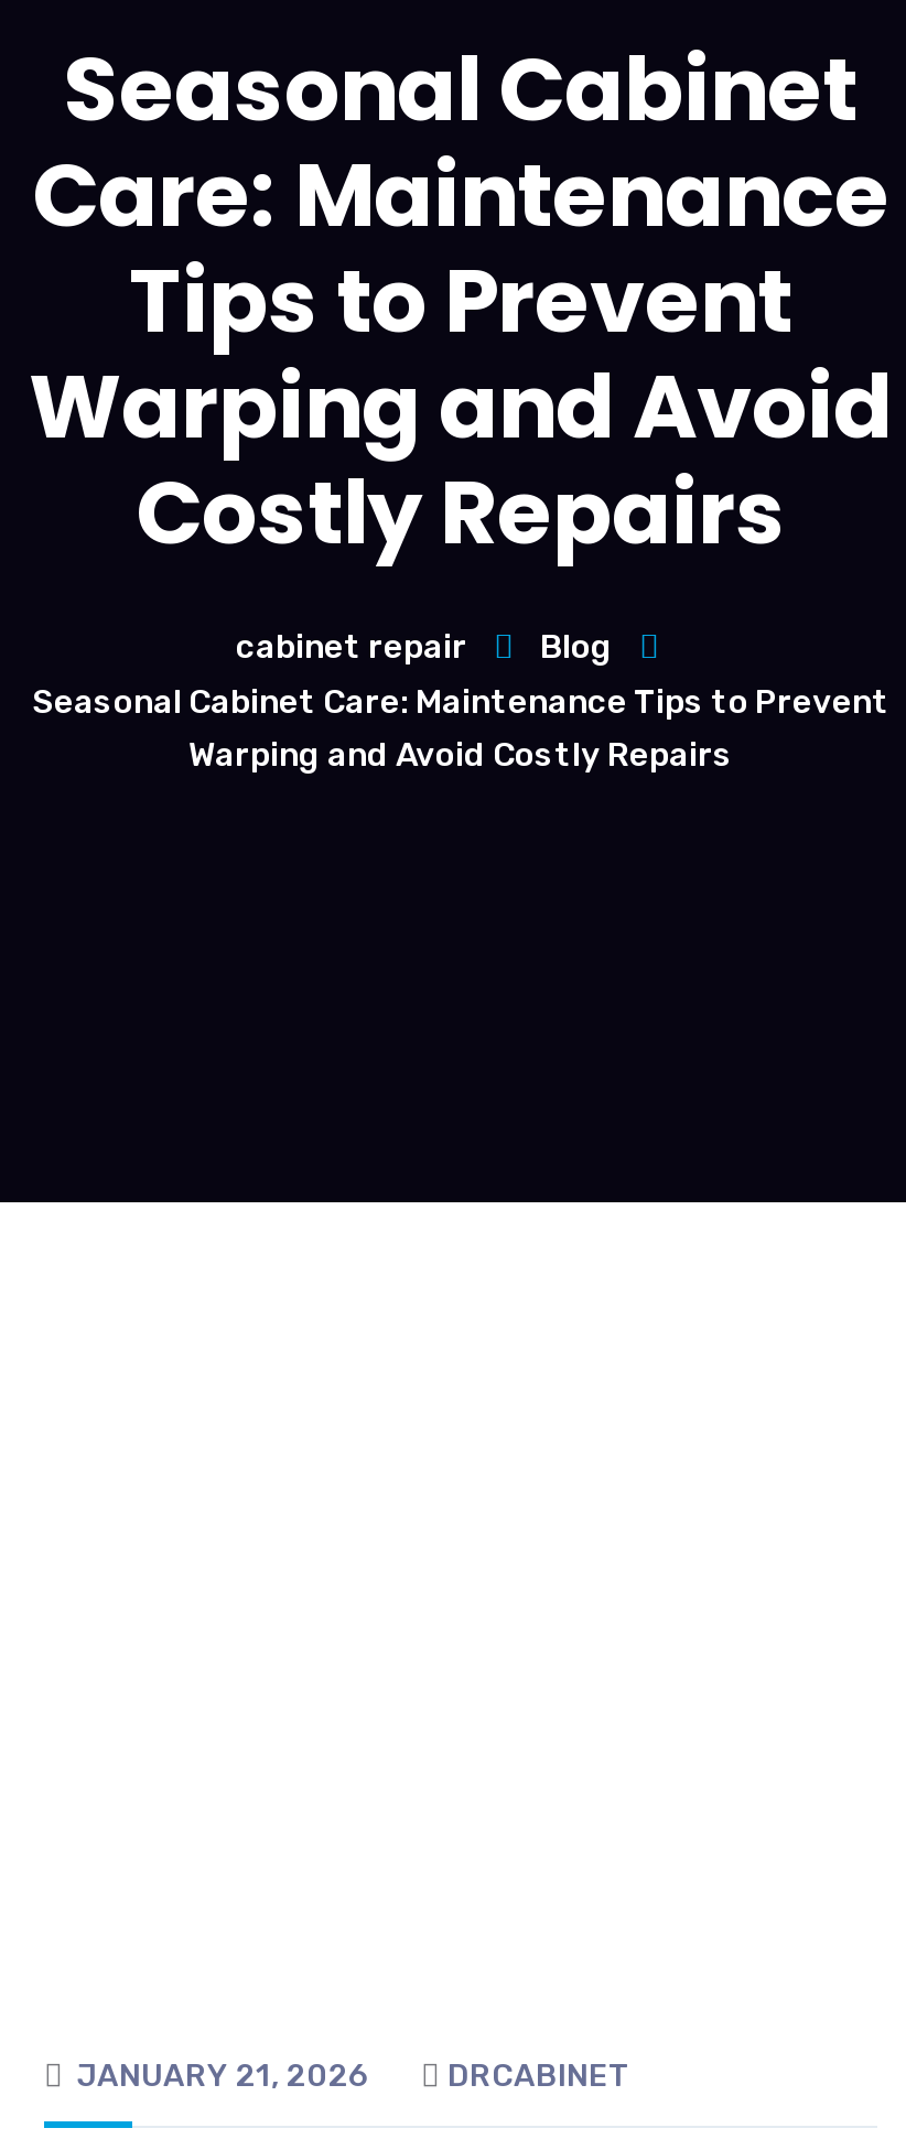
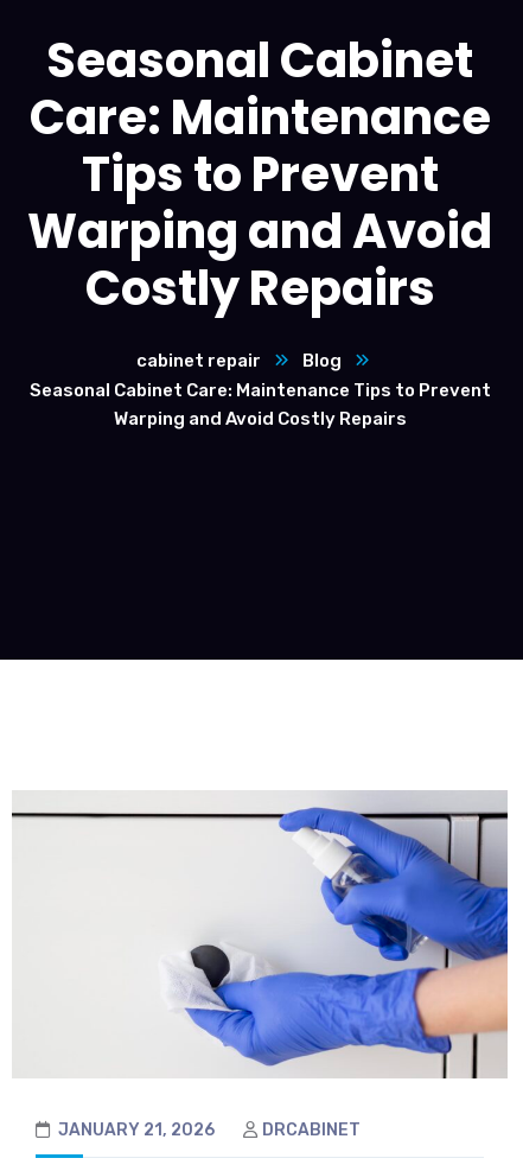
+ [image]
